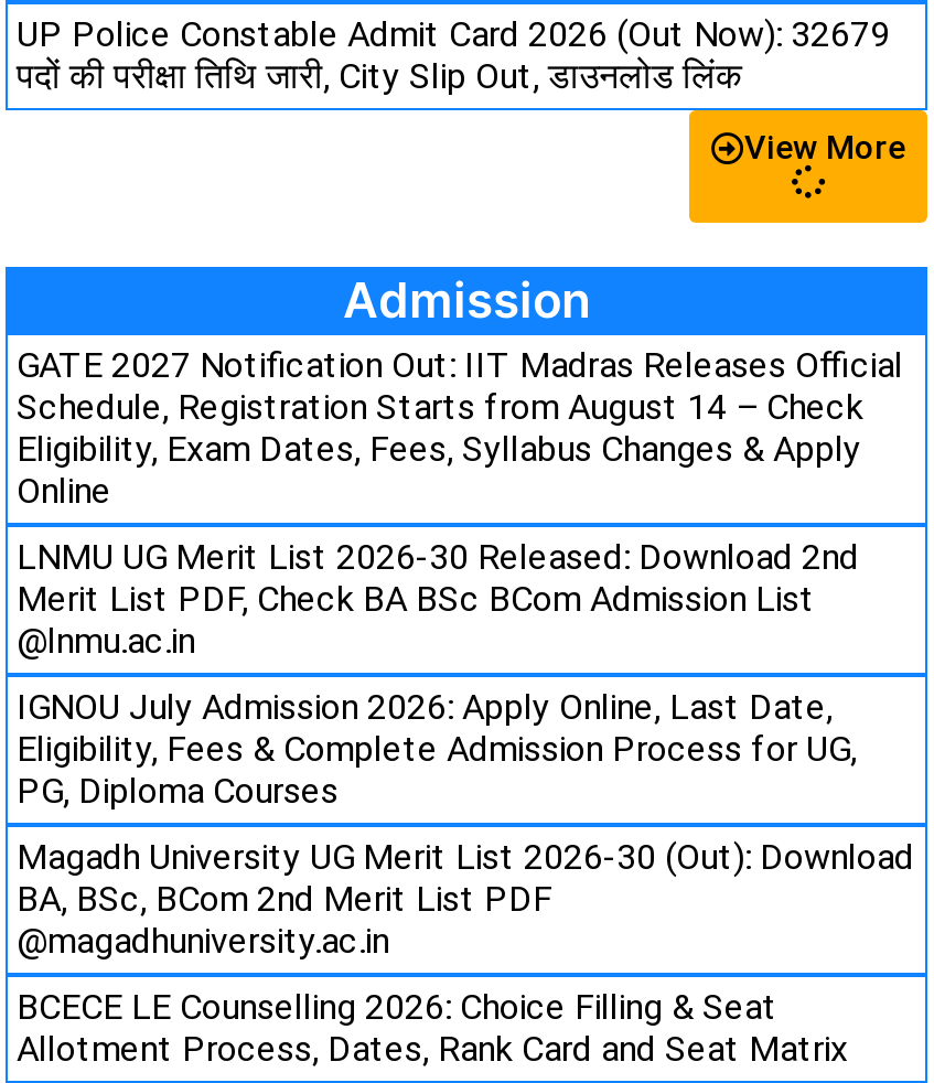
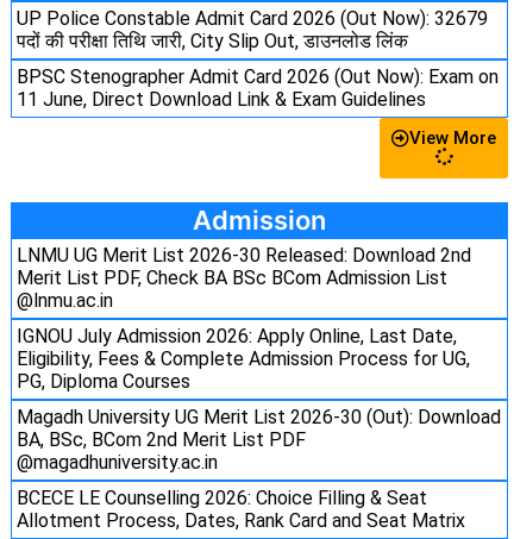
+ BPSC Stenographer Admit Card 2026 (Out Now): Exam on
+ 11 June, Direct Download Link & Exam Guidelines

moved down: View More | Admission

- GATE 2027 Notification Out: IIT Madras Releases Official
- Schedule, Registration Starts from August 14 – Check
- Eligibility, Exam Dates, Fees, Syllabus Changes & Apply
- Online
